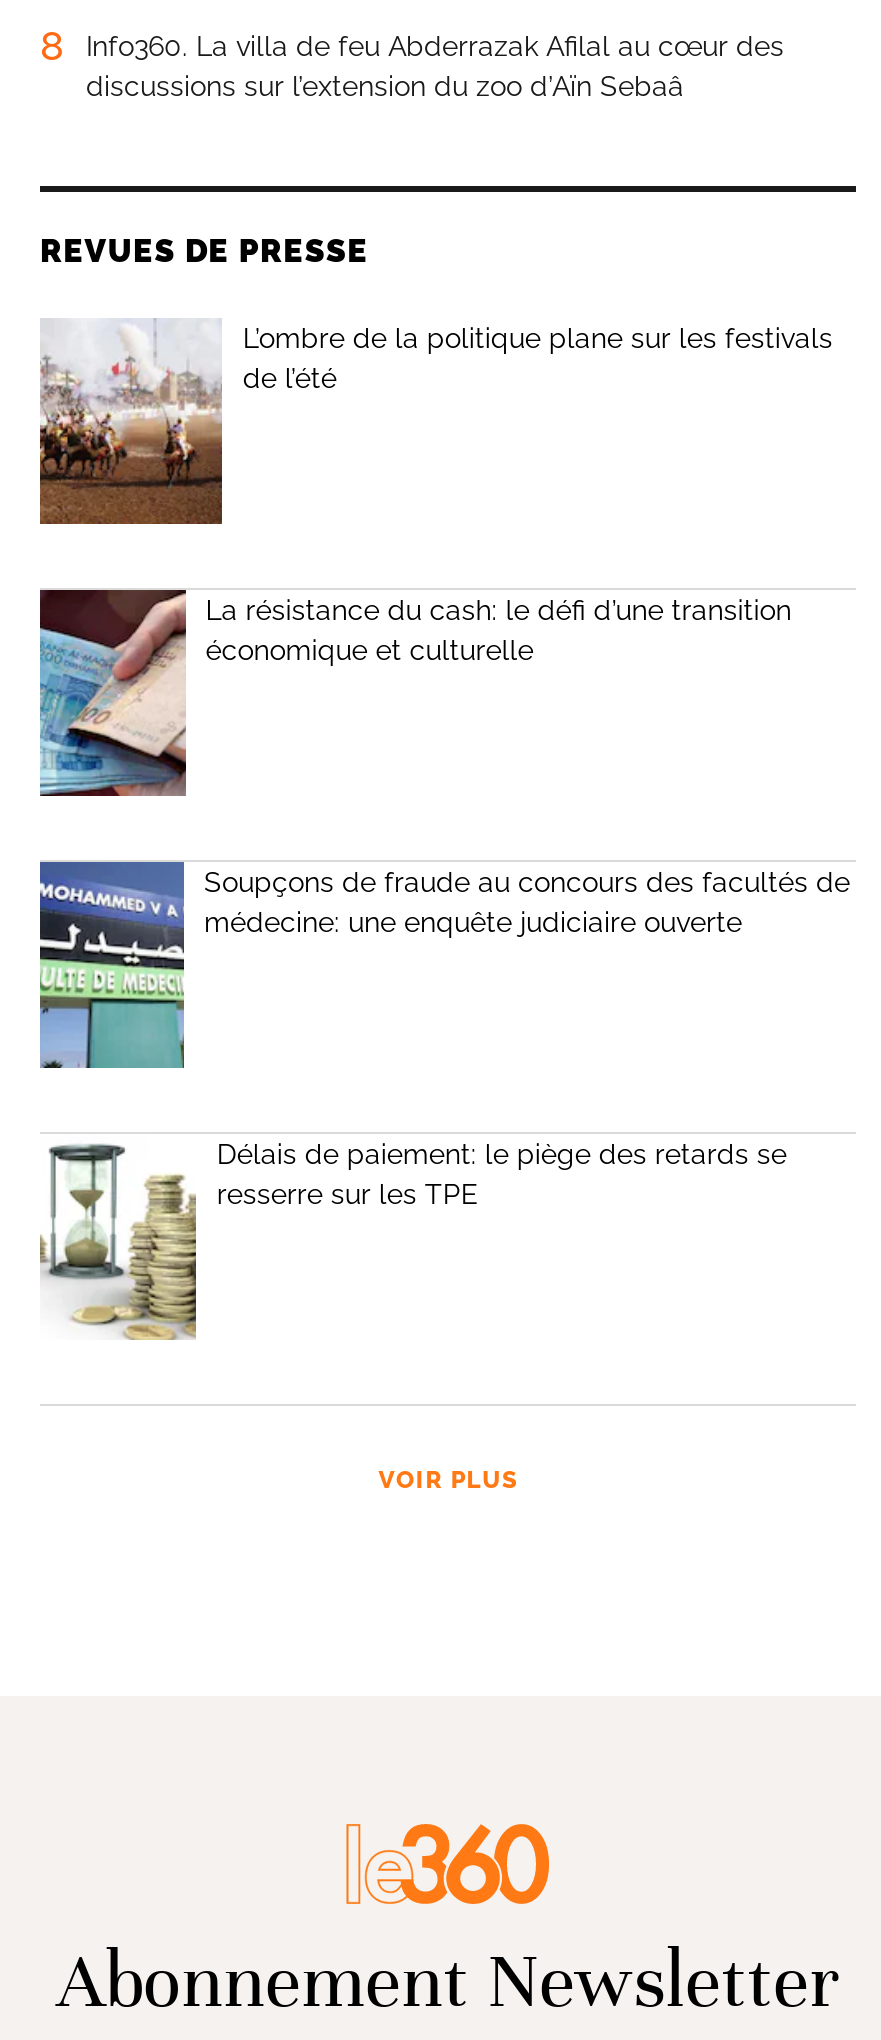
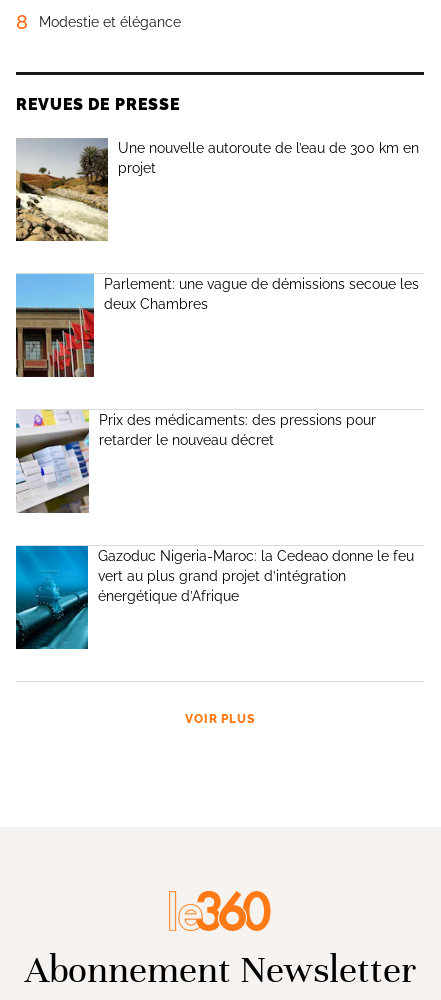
- Info360. La villa de feu Abderrazak Afilal au cœur des
- discussions sur l’extension du zoo d’Aïn Sebaâ
+ Modestie et élégance

- [image]
- L’ombre de la politique plane sur les festivals
- de l’été
+ [image]
+ Une nouvelle autoroute de l’eau de 300 km en
+ projet

- [image]
- La résistance du cash: le défi d’une transition
- économique et culturelle
+ [image]
+ Parlement: une vague de démissions secoue les
+ deux Chambres

- [image]
- Soupçons de fraude au concours des facultés de
- médecine: une enquête judiciaire ouverte
+ [image]
+ Prix des médicaments: des pressions pour
+ retarder le nouveau décret

- [image]
- Délais de paiement: le piège des retards se
- resserre sur les TPE
+ [image]
+ Gazoduc Nigeria-Maroc: la Cedeao donne le feu
+ vert au plus grand projet d’intégration
+ énergétique d’Afrique
